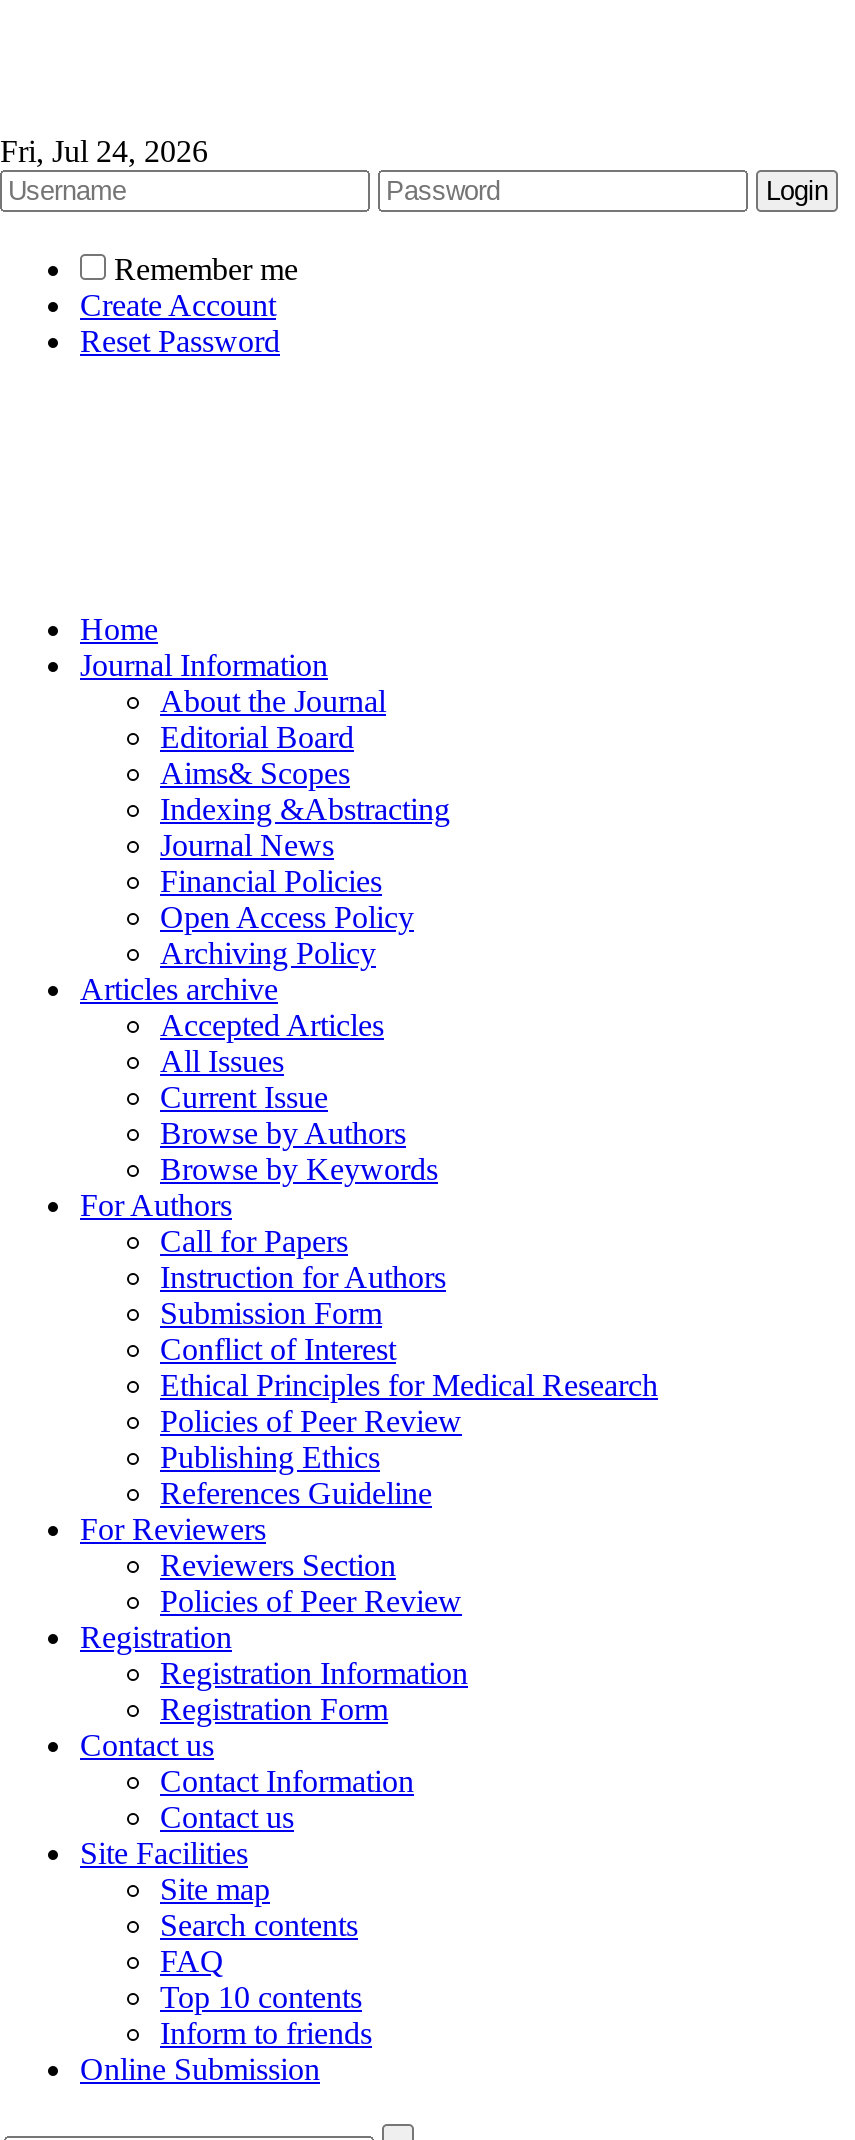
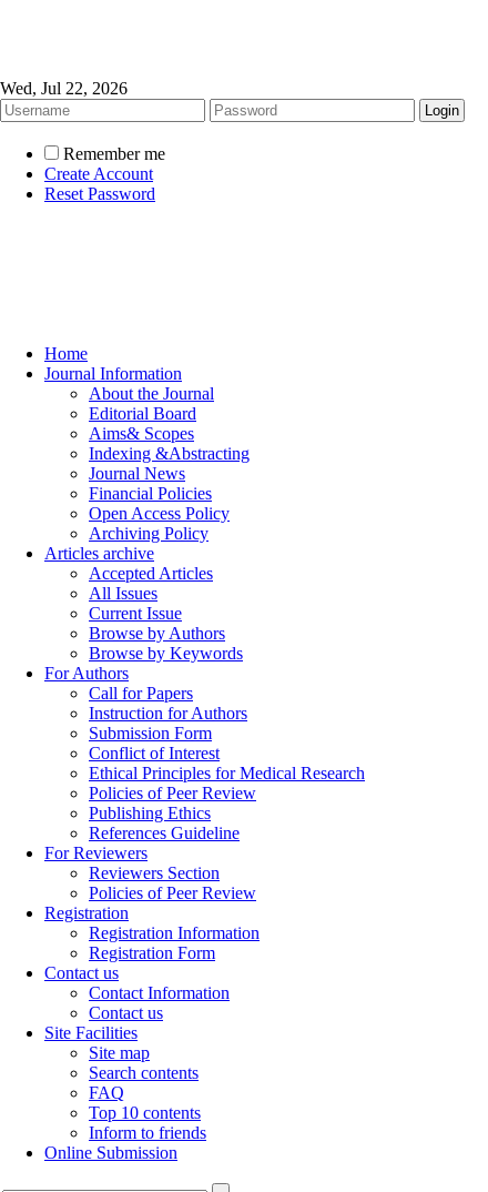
- Fri, Jul 24, 2026
+ Wed, Jul 22, 2026
